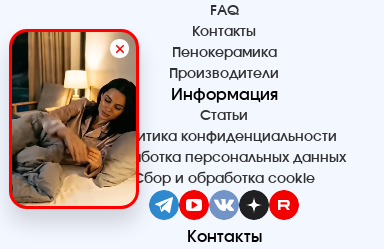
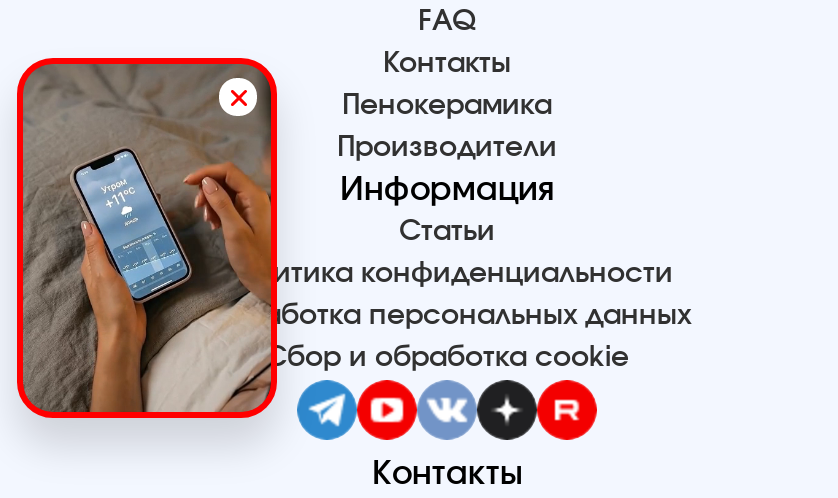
- [image]
+ [image]
